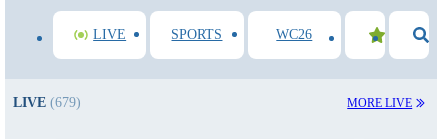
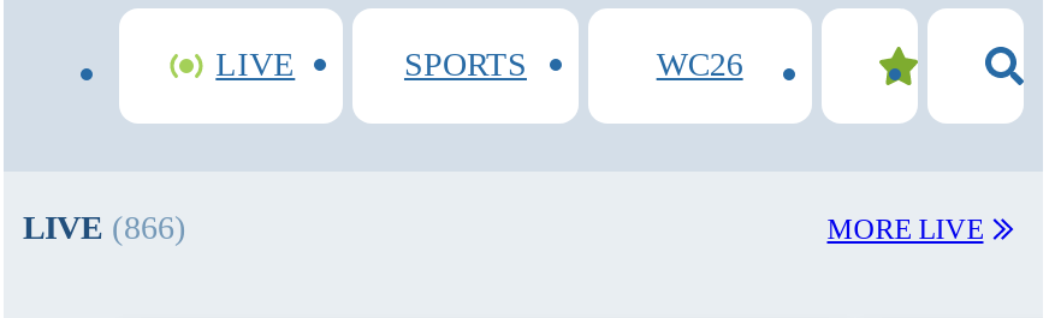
- LIVE (679)
+ LIVE (866)
